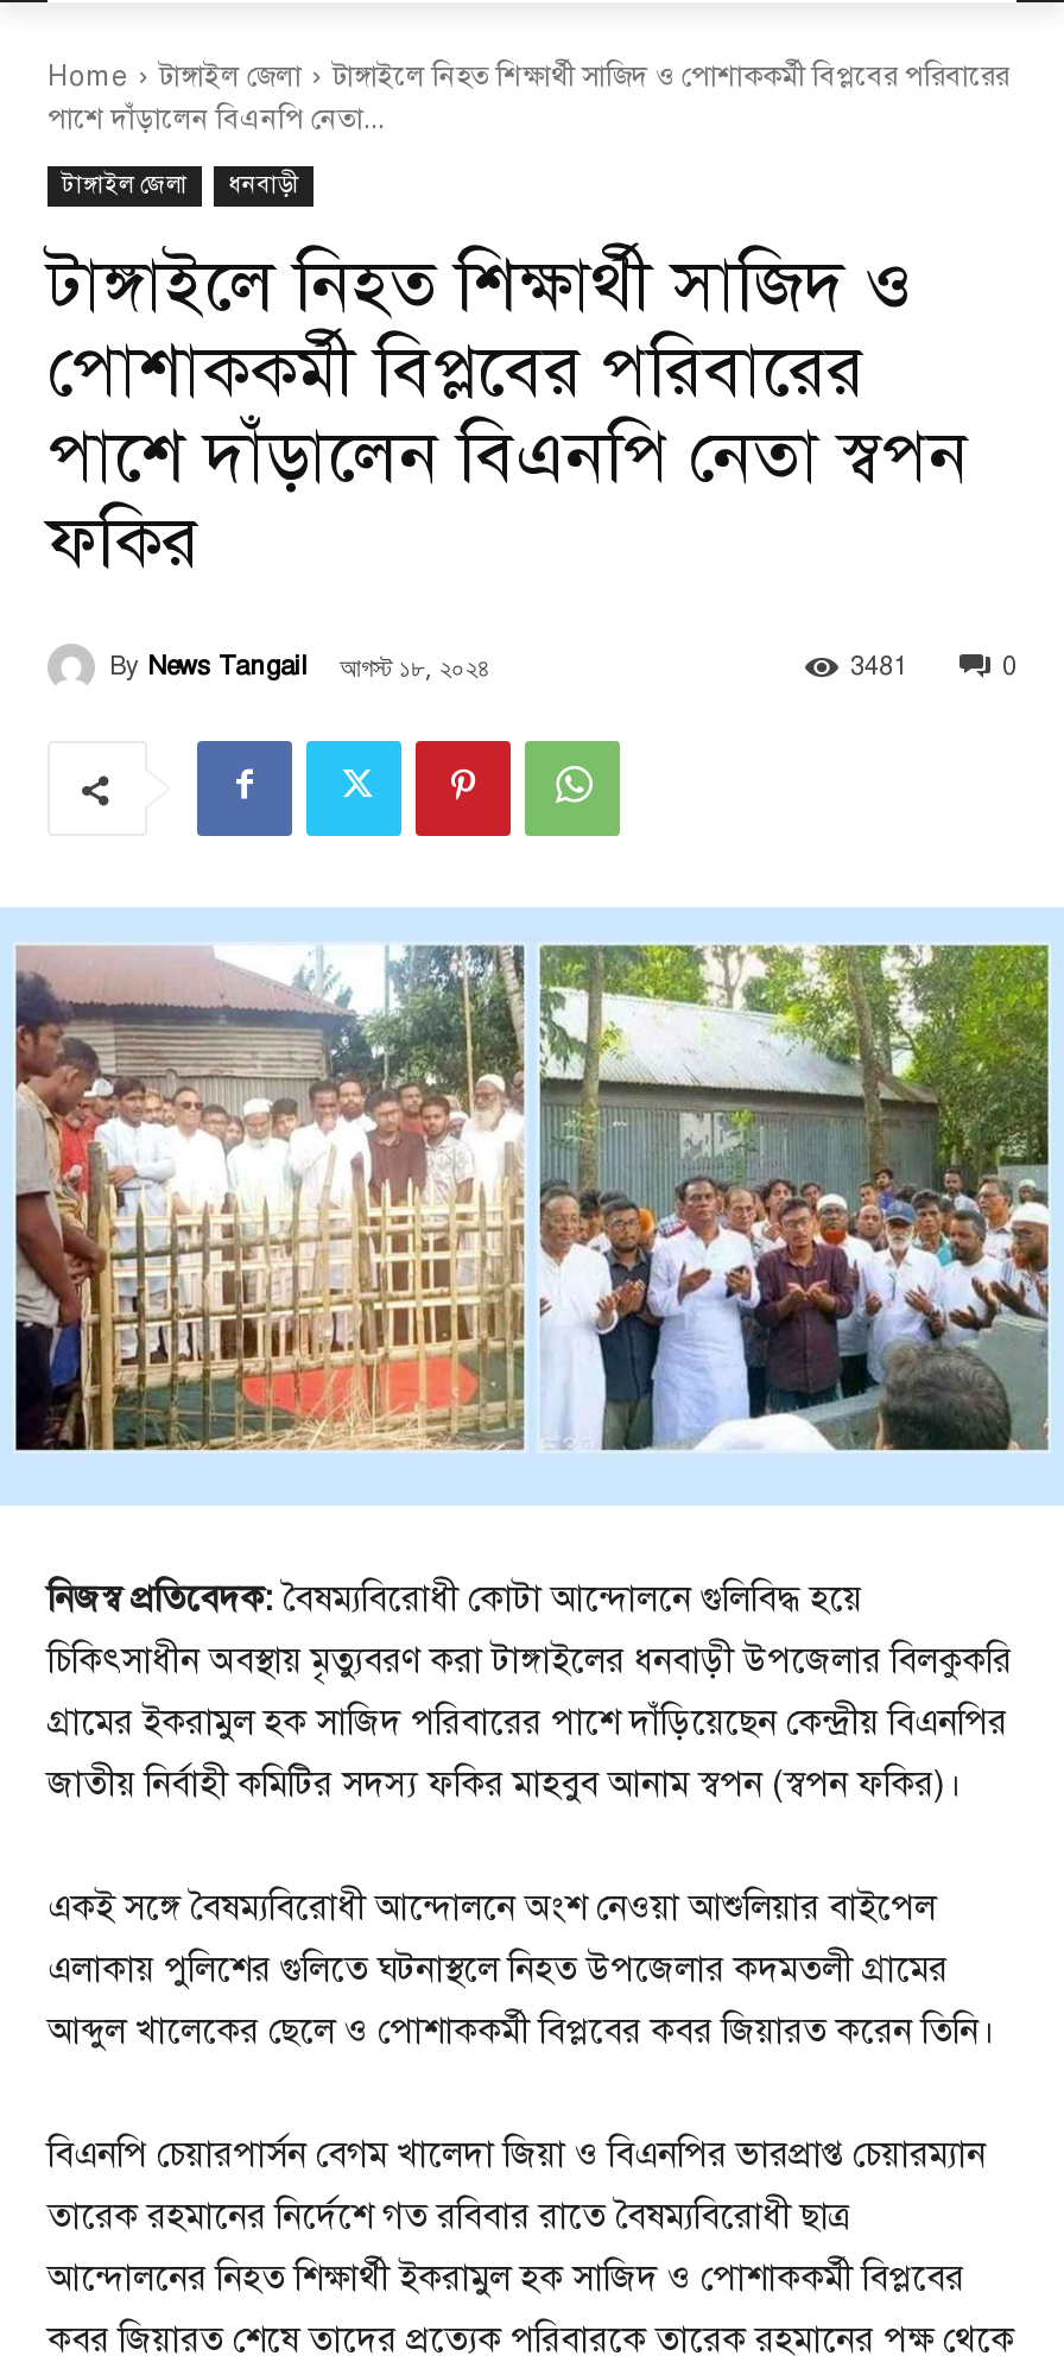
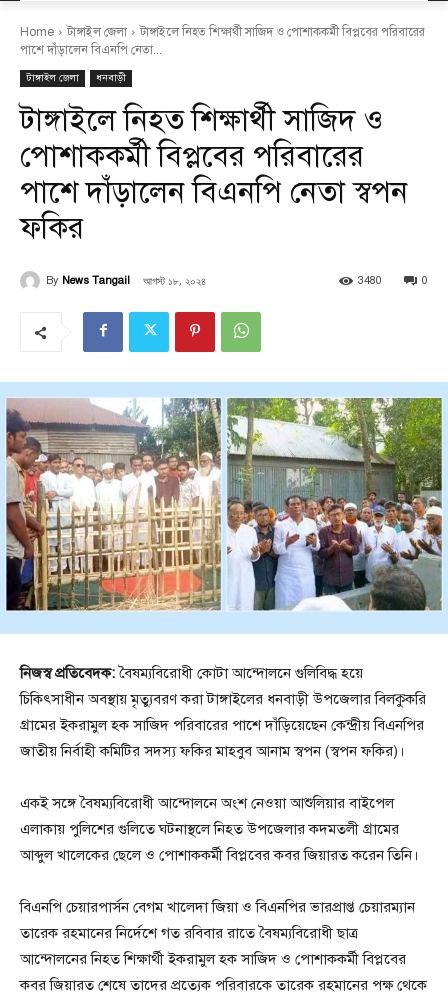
- 3481
+ 3480
